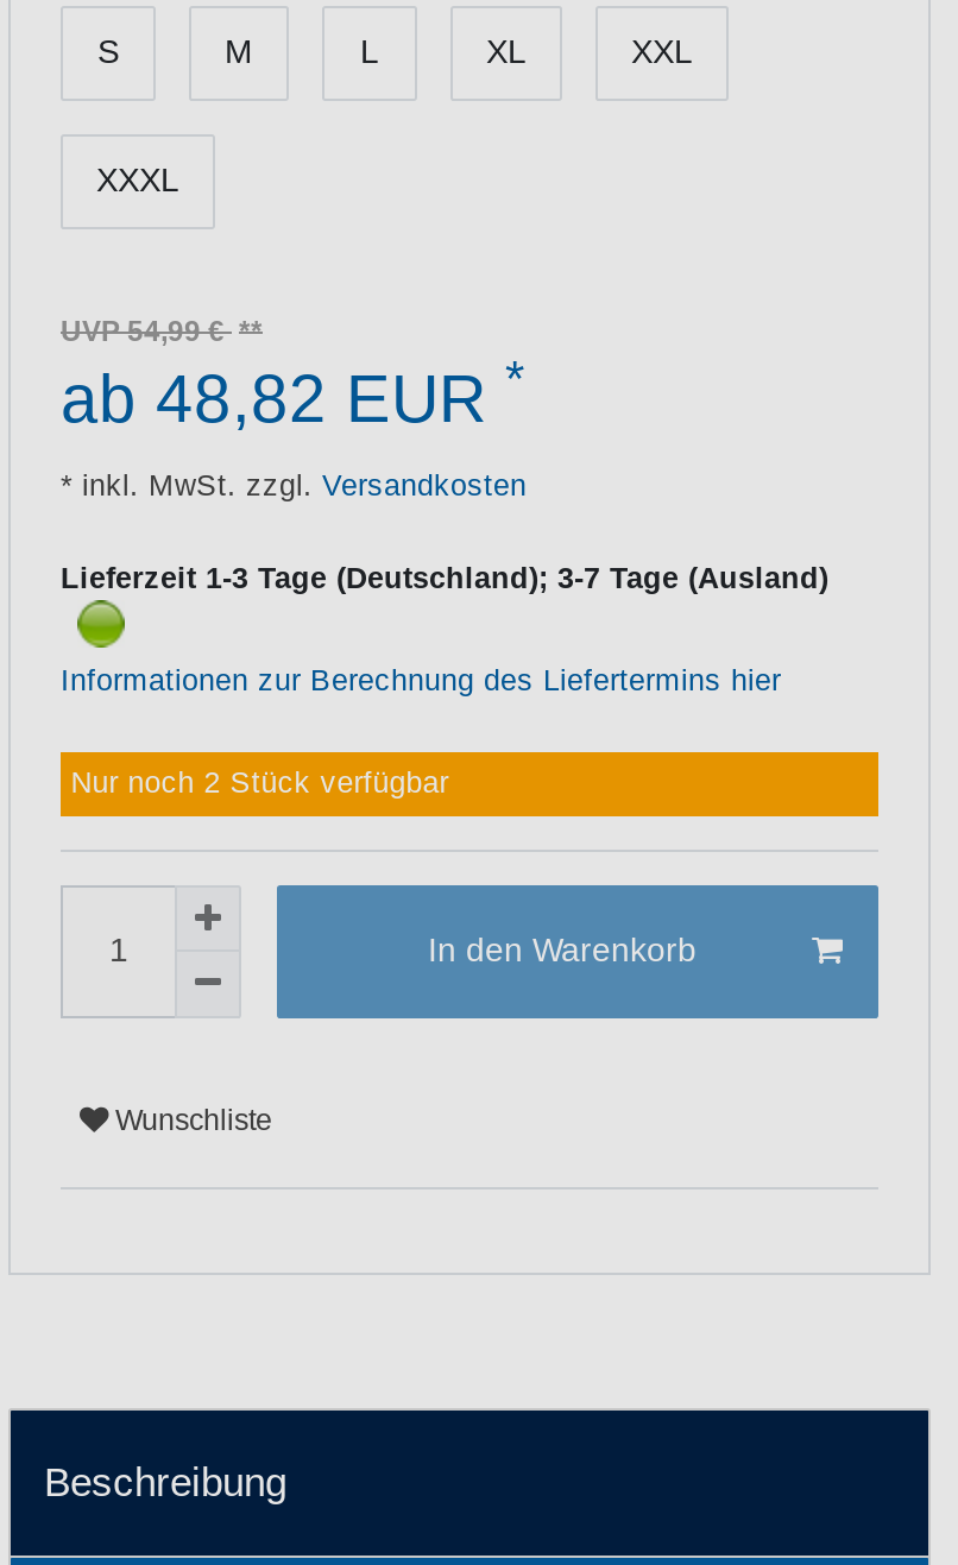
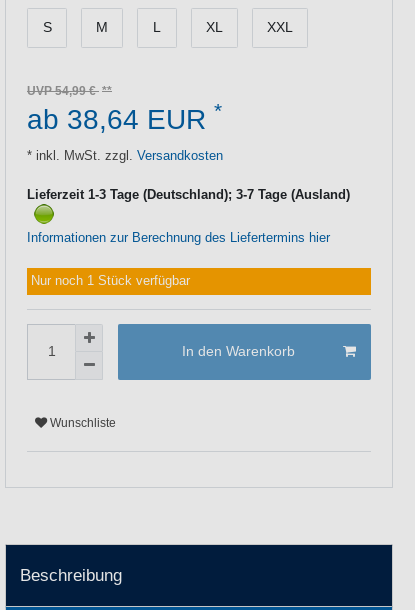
- XXXL

- ab 48,82 EUR *
+ ab 38,64 EUR *

- Nur noch 2 Stück verfügbar
+ Nur noch 1 Stück verfügbar
